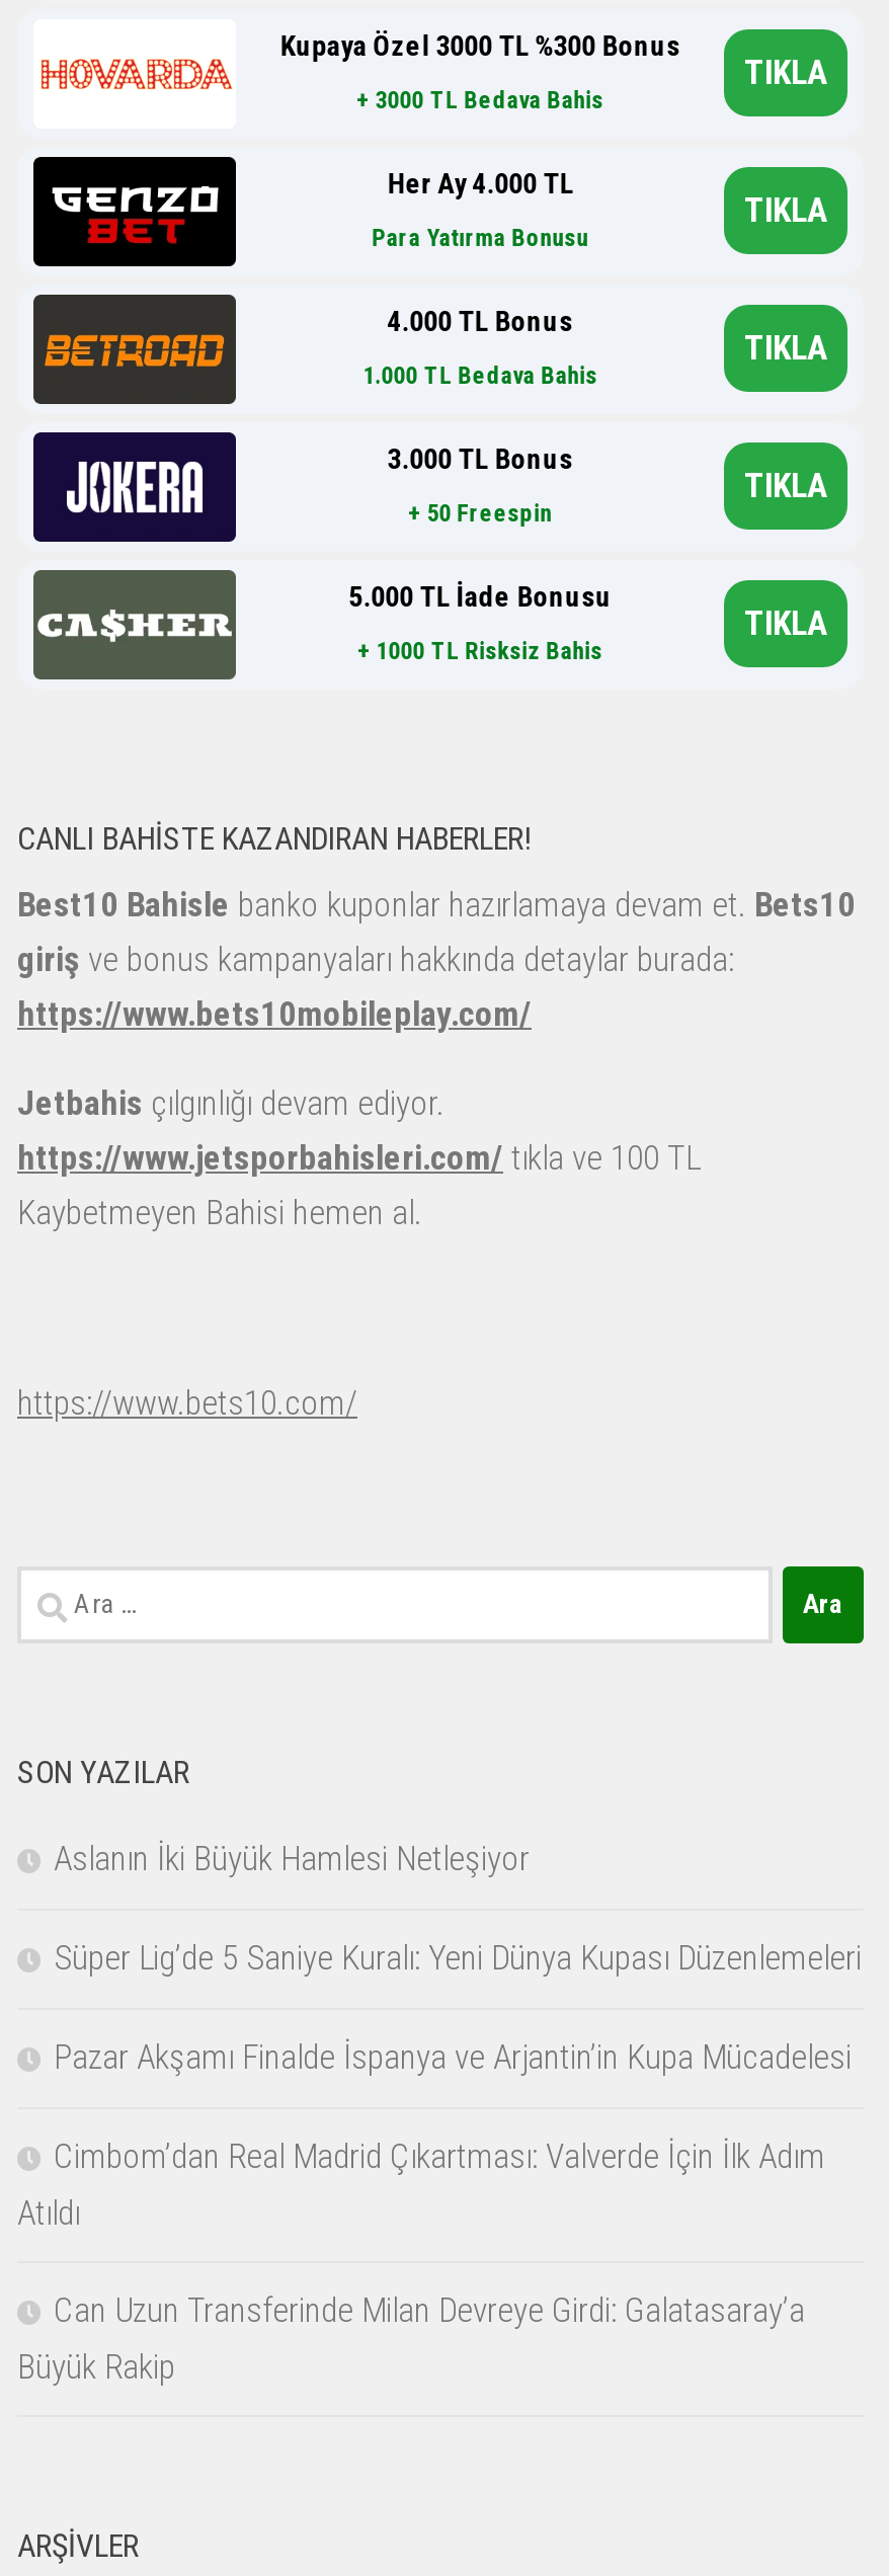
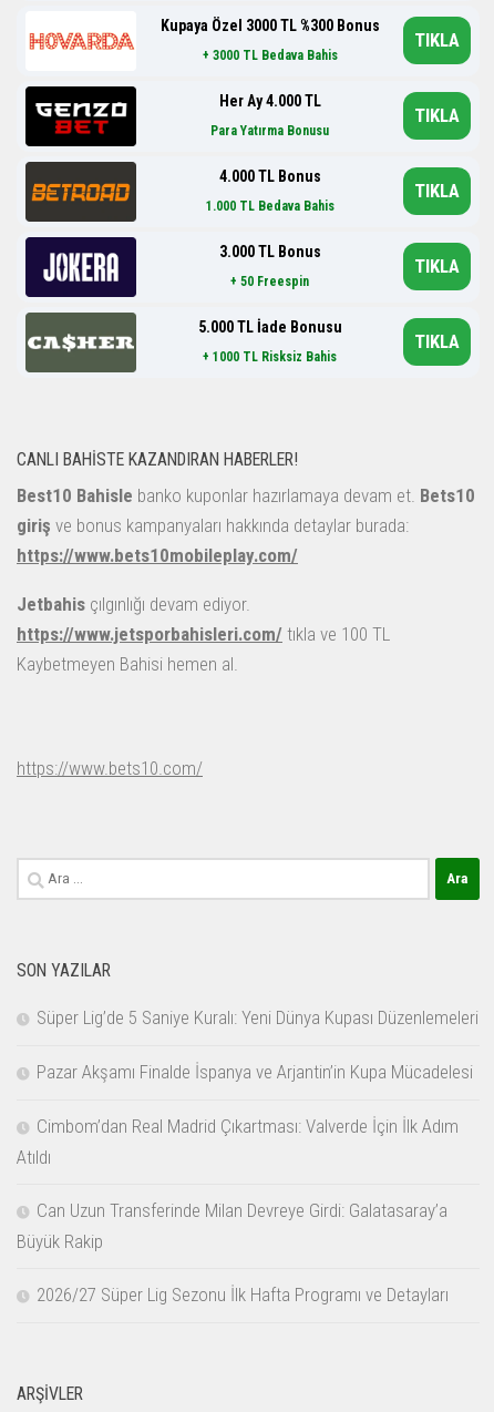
- Aslanın İki Büyük Hamlesi Netleşiyor

moved up: Süper Lig’de 5 Saniye Kuralı: Yeni Dünya Kupası Düzenlemeleri | Pazar Akşamı Finalde İspanya ve Arjantin’in Kupa Mücadelesi | Cimbom’dan Real Madrid Çıkartması: Valverde İçin İlk Adım | Atıldı | Can Uzun Transferinde Milan Devreye Girdi: Galatasaray’a | Büyük Rakip

+ 2026/27 Süper Lig Sezonu İlk Hafta Programı ve Detayları
